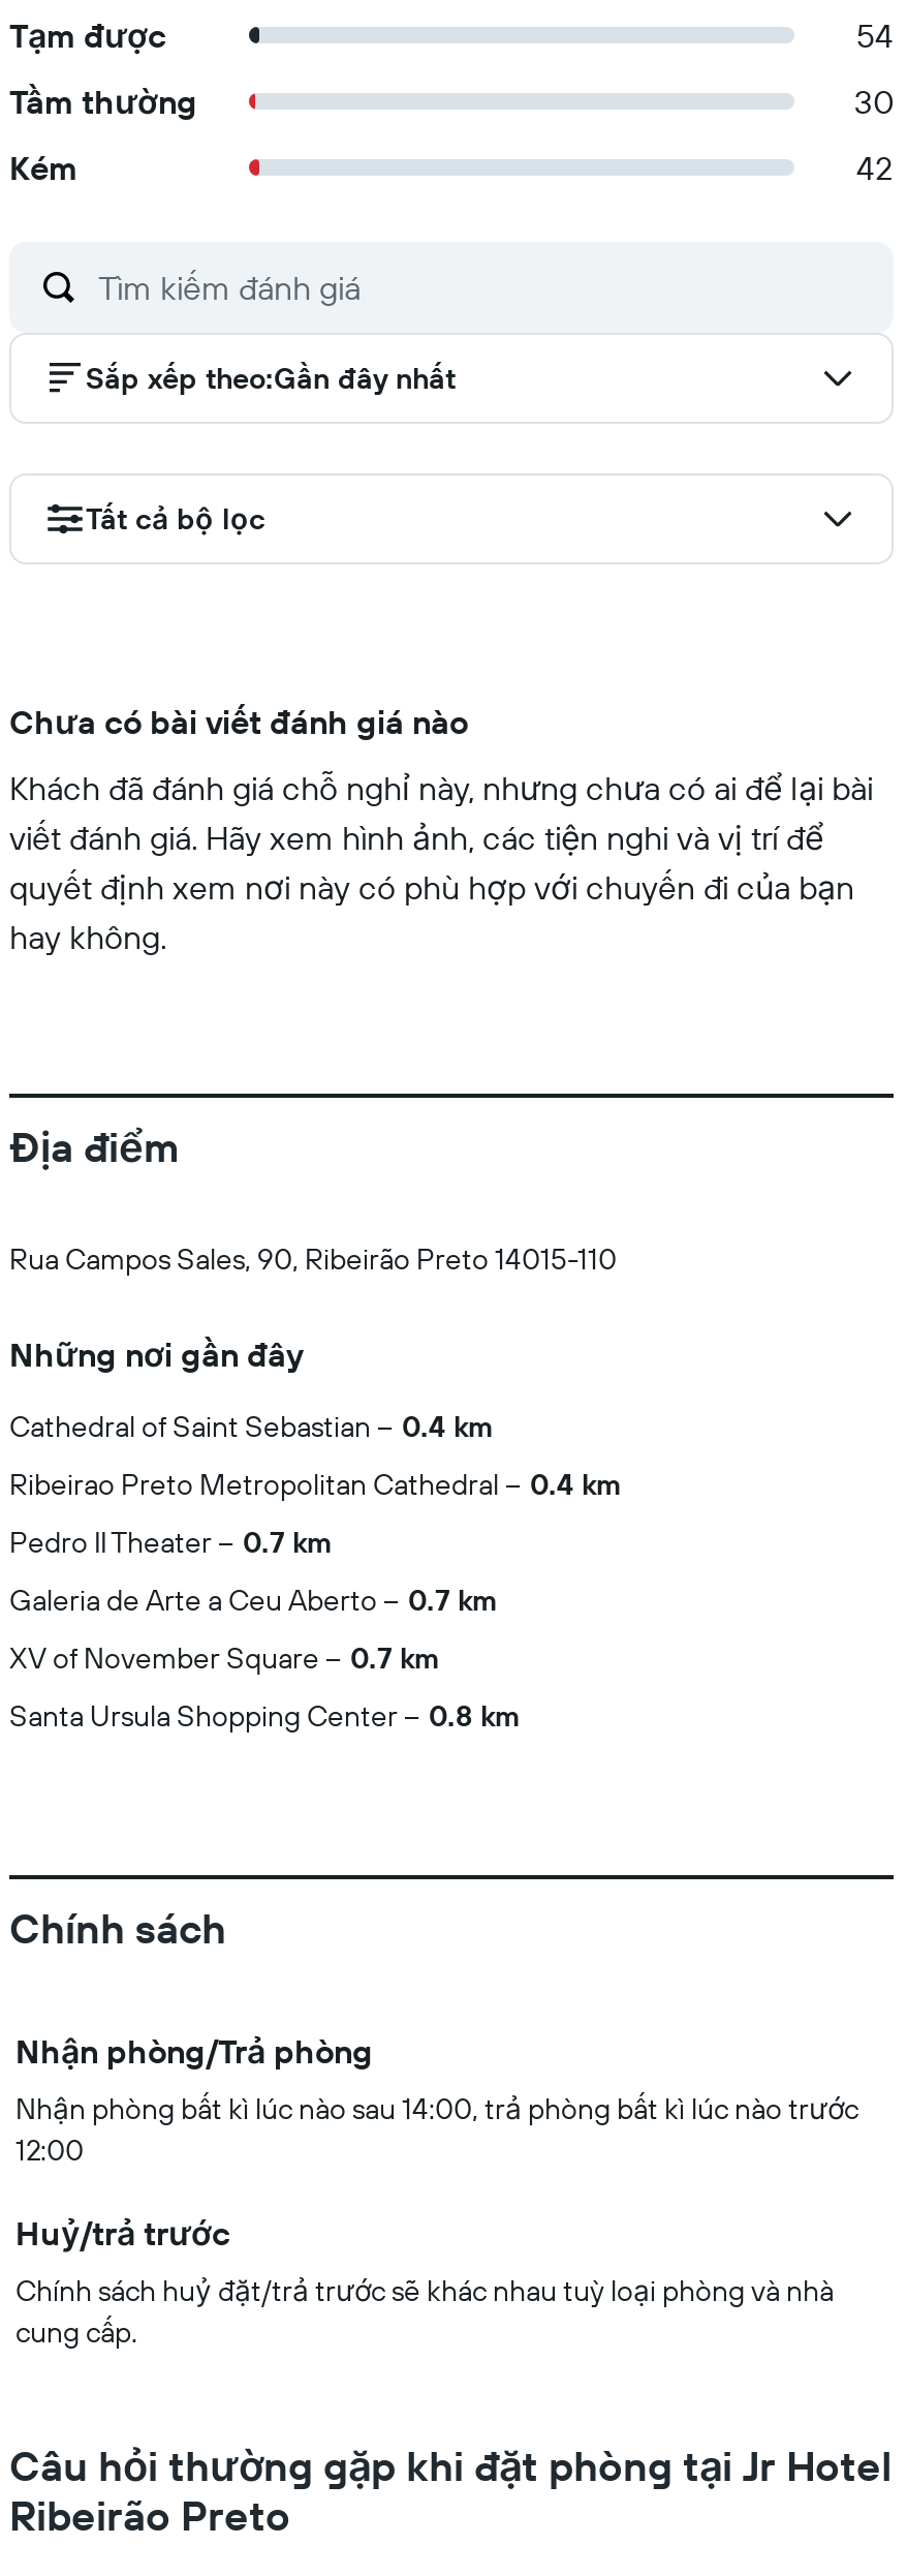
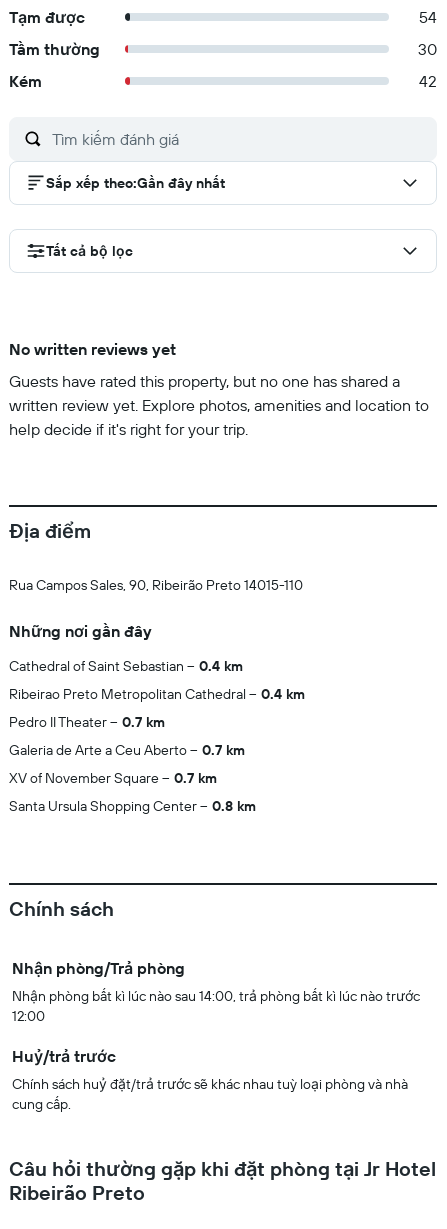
- Chưa có bài viết đánh giá nào
+ No written reviews yet

- Khách đã đánh giá chỗ nghỉ này, nhưng chưa có ai để lại bài
- viết đánh giá. Hãy xem hình ảnh, các tiện nghi và vị trí để
- quyết định xem nơi này có phù hợp với chuyến đi của bạn
- hay không.
+ Guests have rated this property, but no one has shared a
+ written review yet. Explore photos, amenities and location to
+ help decide if it's right for your trip.
